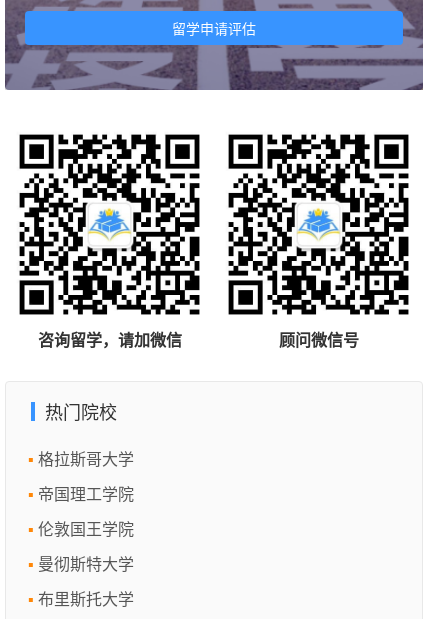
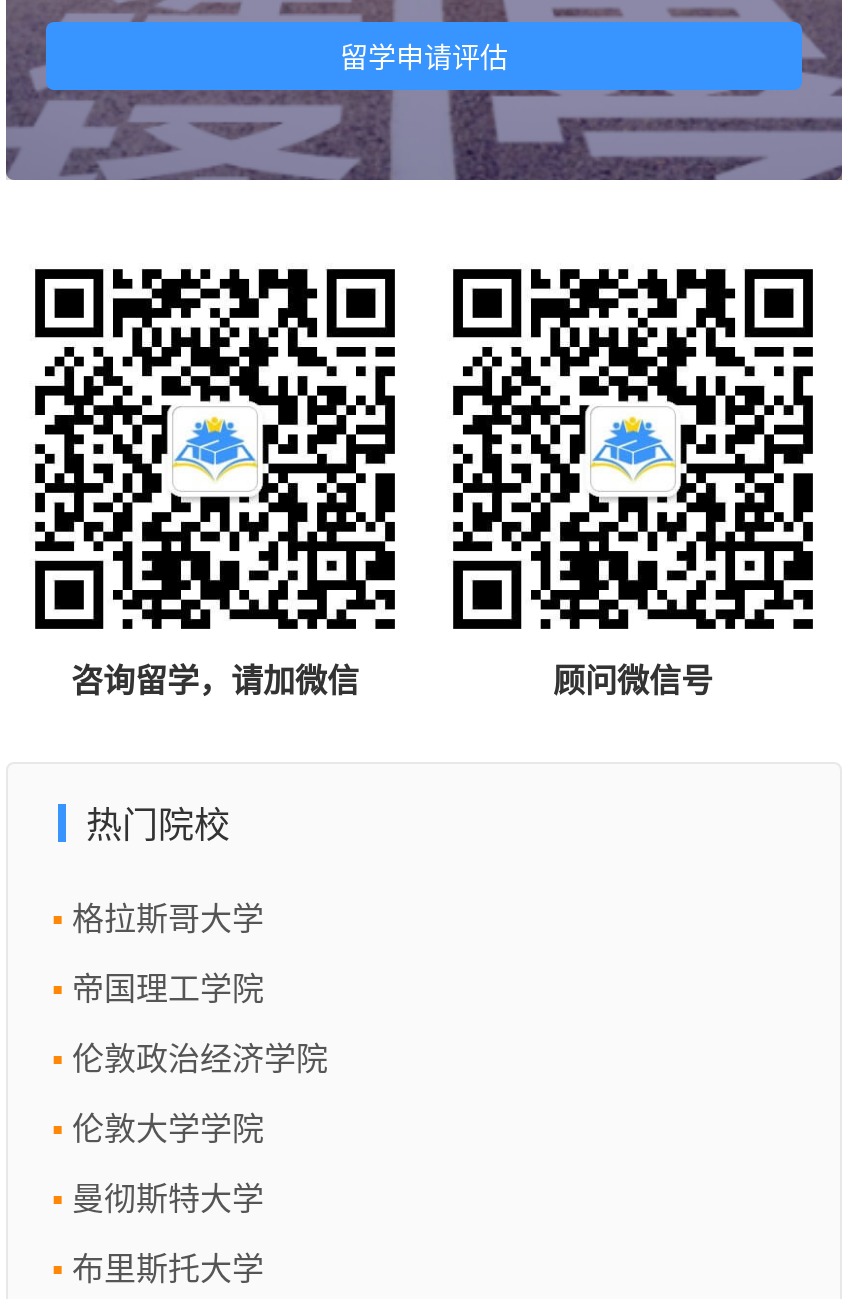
- 伦敦国王学院
+ 伦敦政治经济学院
+ 伦敦大学学院
